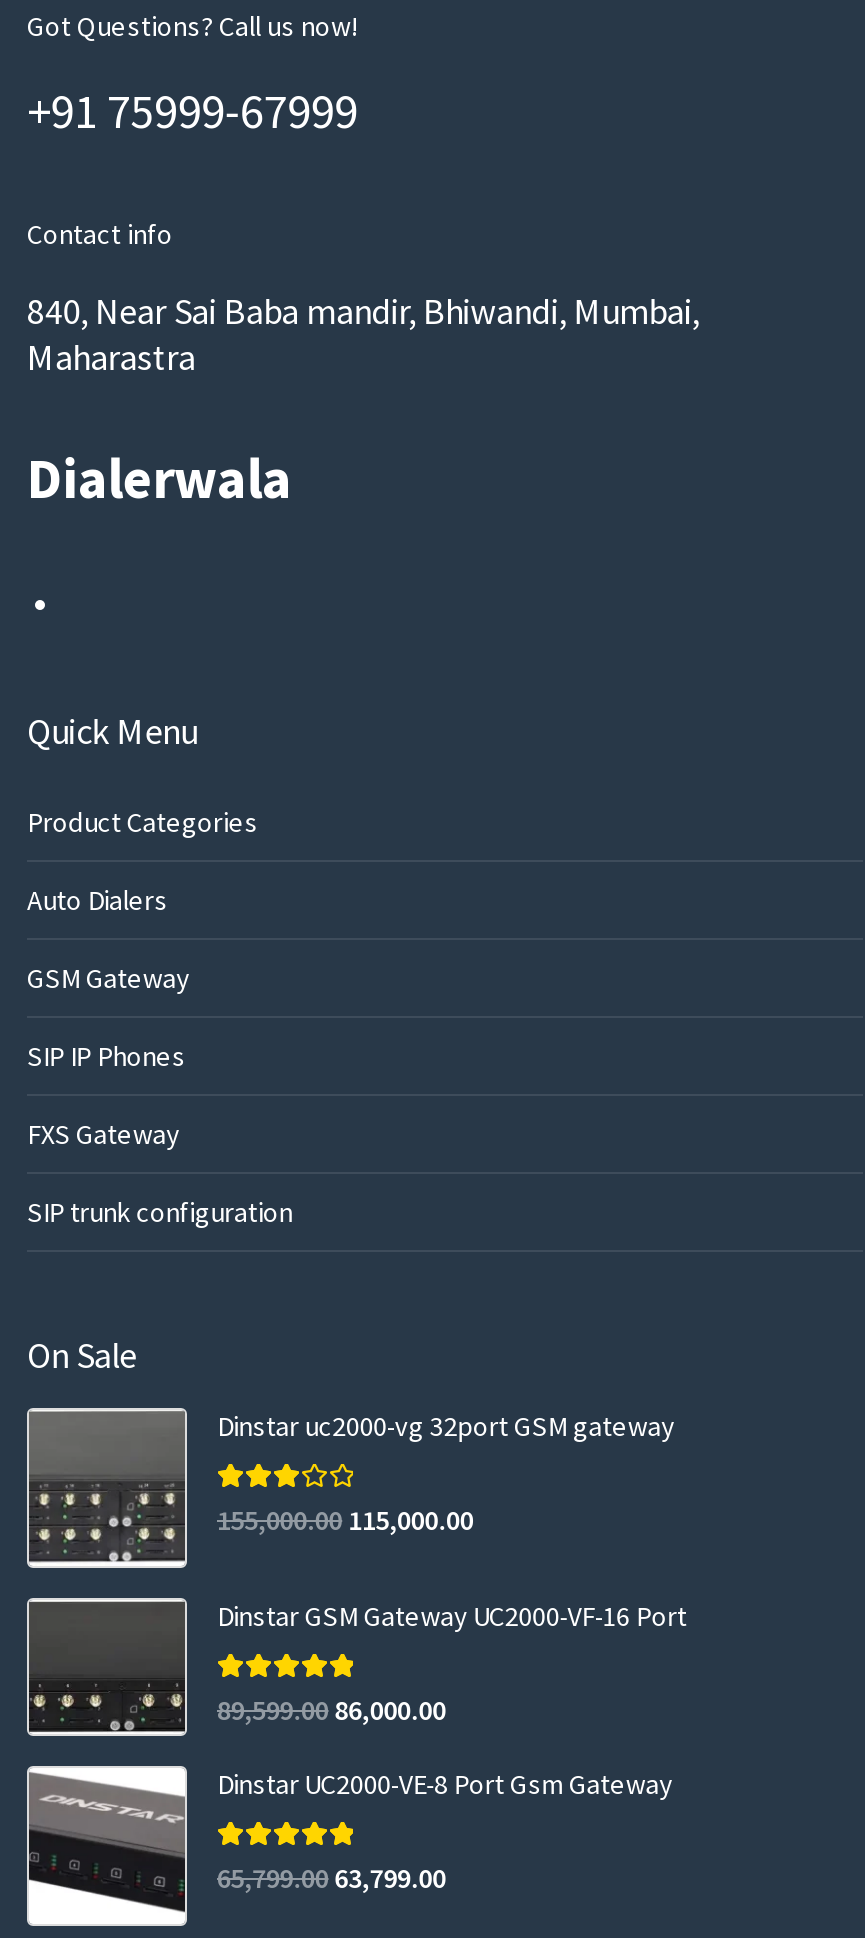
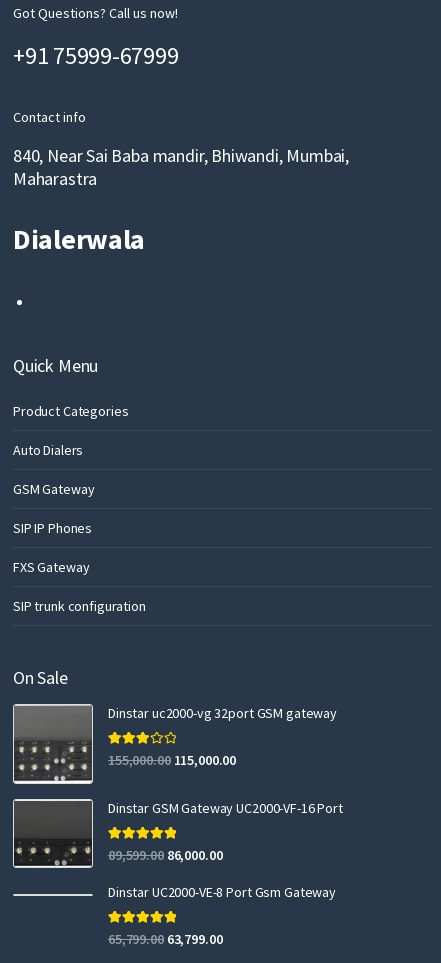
- [image]
